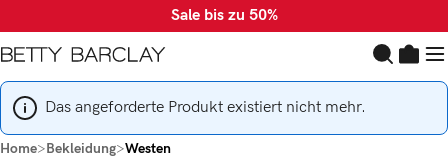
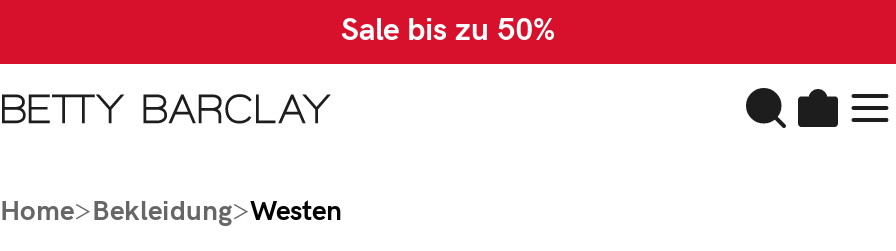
- Das angeforderte Produkt existiert nicht mehr.
